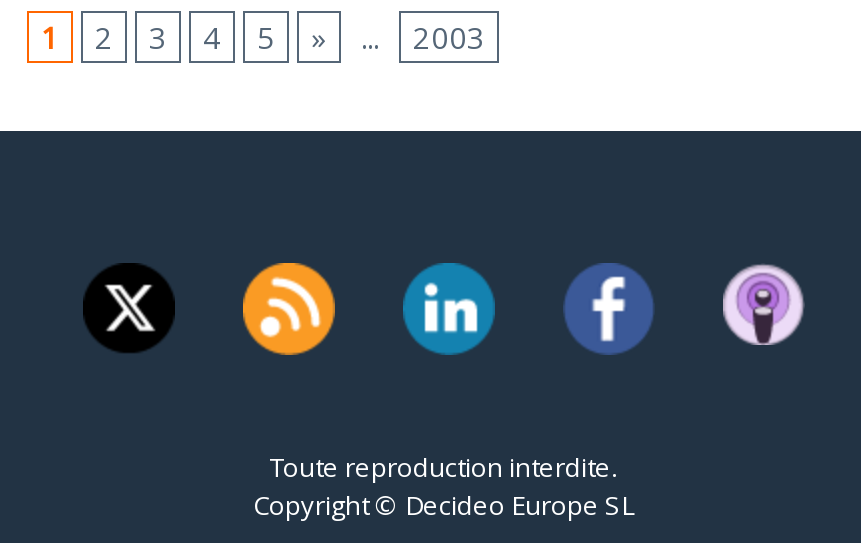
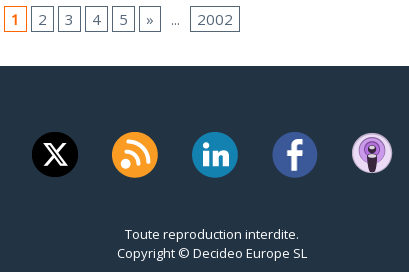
- 2003
+ 2002
